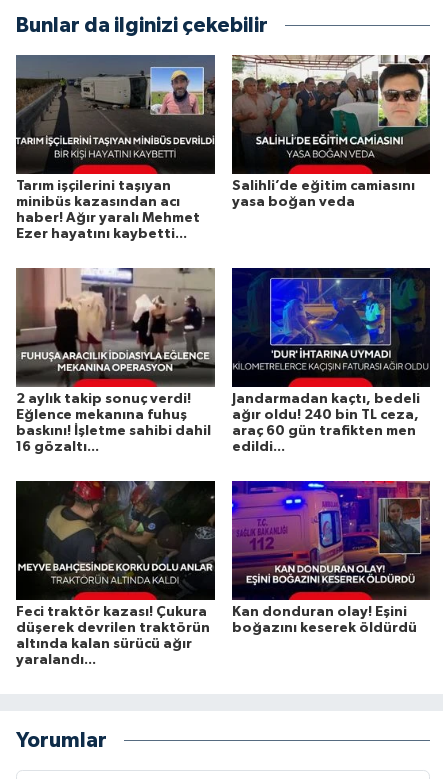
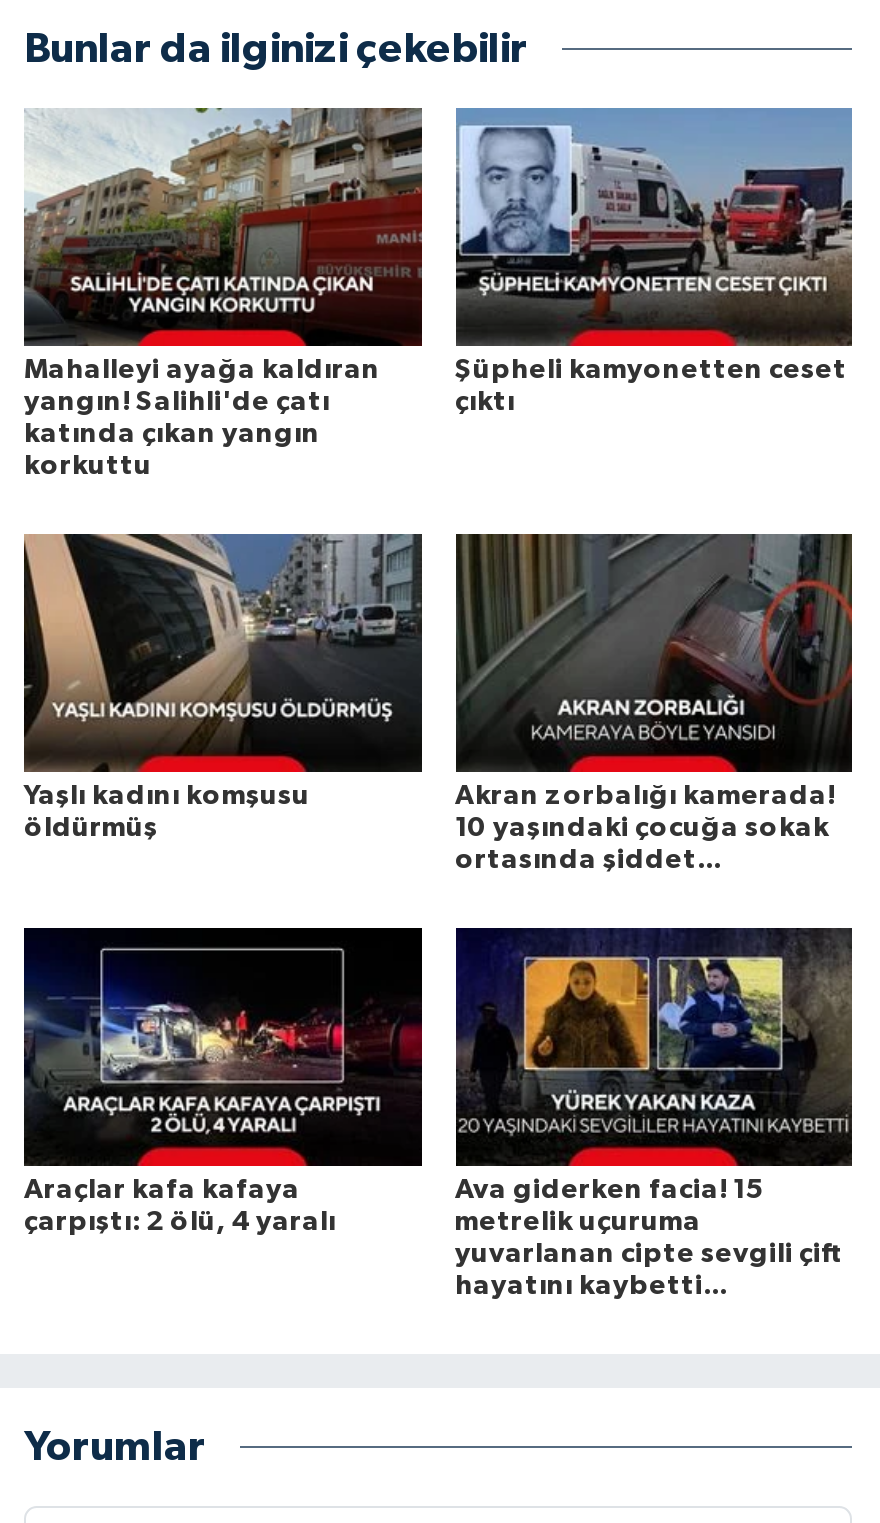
- [image]
- Tarım işçilerini taşıyan
- minibüs kazasından acı
- haber! Ağır yaralı Mehmet
- Ezer hayatını kaybetti...
+ [image]
+ Mahalleyi ayağa kaldıran
+ yangın! Salihli'de çatı
+ katında çıkan yangın
+ korkuttu

- [image]
- Salihli’de eğitim camiasını
- yasa boğan veda
+ [image]
+ Şüpheli kamyonetten ceset
+ çıktı

- [image]
- 2 aylık takip sonuç verdi!
- Eğlence mekanına fuhuş
- baskını! İşletme sahibi dahil
- 16 gözaltı...
+ [image]
+ Yaşlı kadını komşusu
+ öldürmüş

- [image]
- Jandarmadan kaçtı, bedeli
- ağır oldu! 240 bin TL ceza,
- araç 60 gün trafikten men
- edildi...
+ [image]
+ Akran zorbalığı kamerada!
+ 10 yaşındaki çocuğa sokak
+ ortasında şiddet...

- [image]
- Feci traktör kazası! Çukura
- düşerek devrilen traktörün
- altında kalan sürücü ağır
- yaralandı...
+ [image]
+ Araçlar kafa kafaya
+ çarpıştı: 2 ölü, 4 yaralı

- [image]
- Kan donduran olay! Eşini
- boğazını keserek öldürdü
+ [image]
+ Ava giderken facia! 15
+ metrelik uçuruma
+ yuvarlanan cipte sevgili çift
+ hayatını kaybetti...
